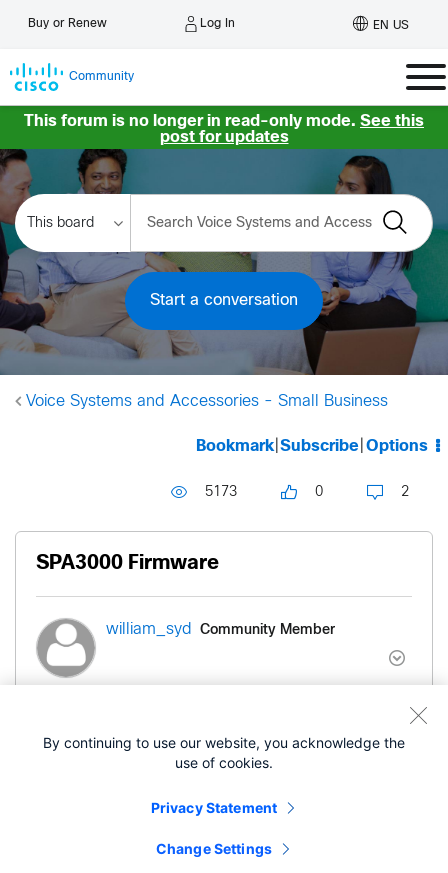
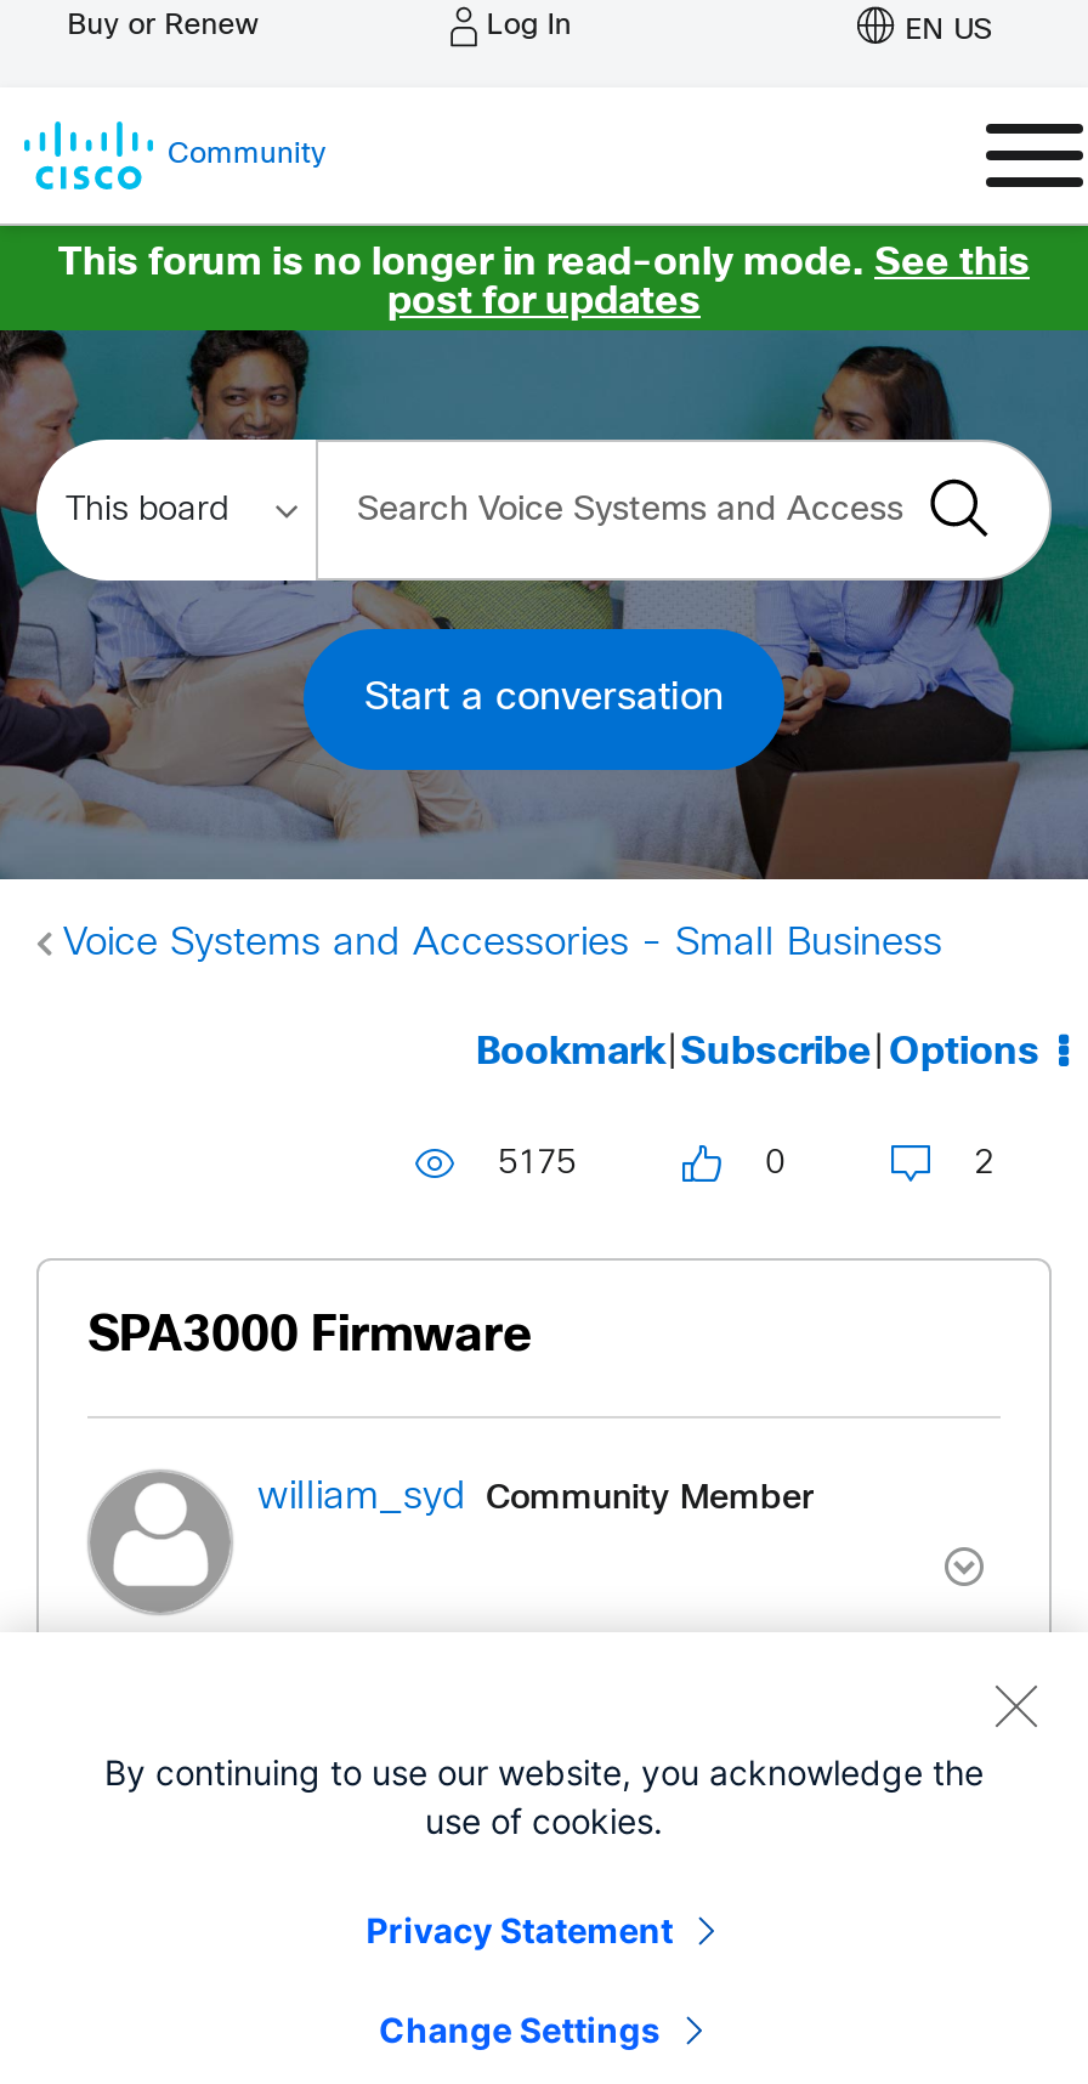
- 5173
+ 5175
